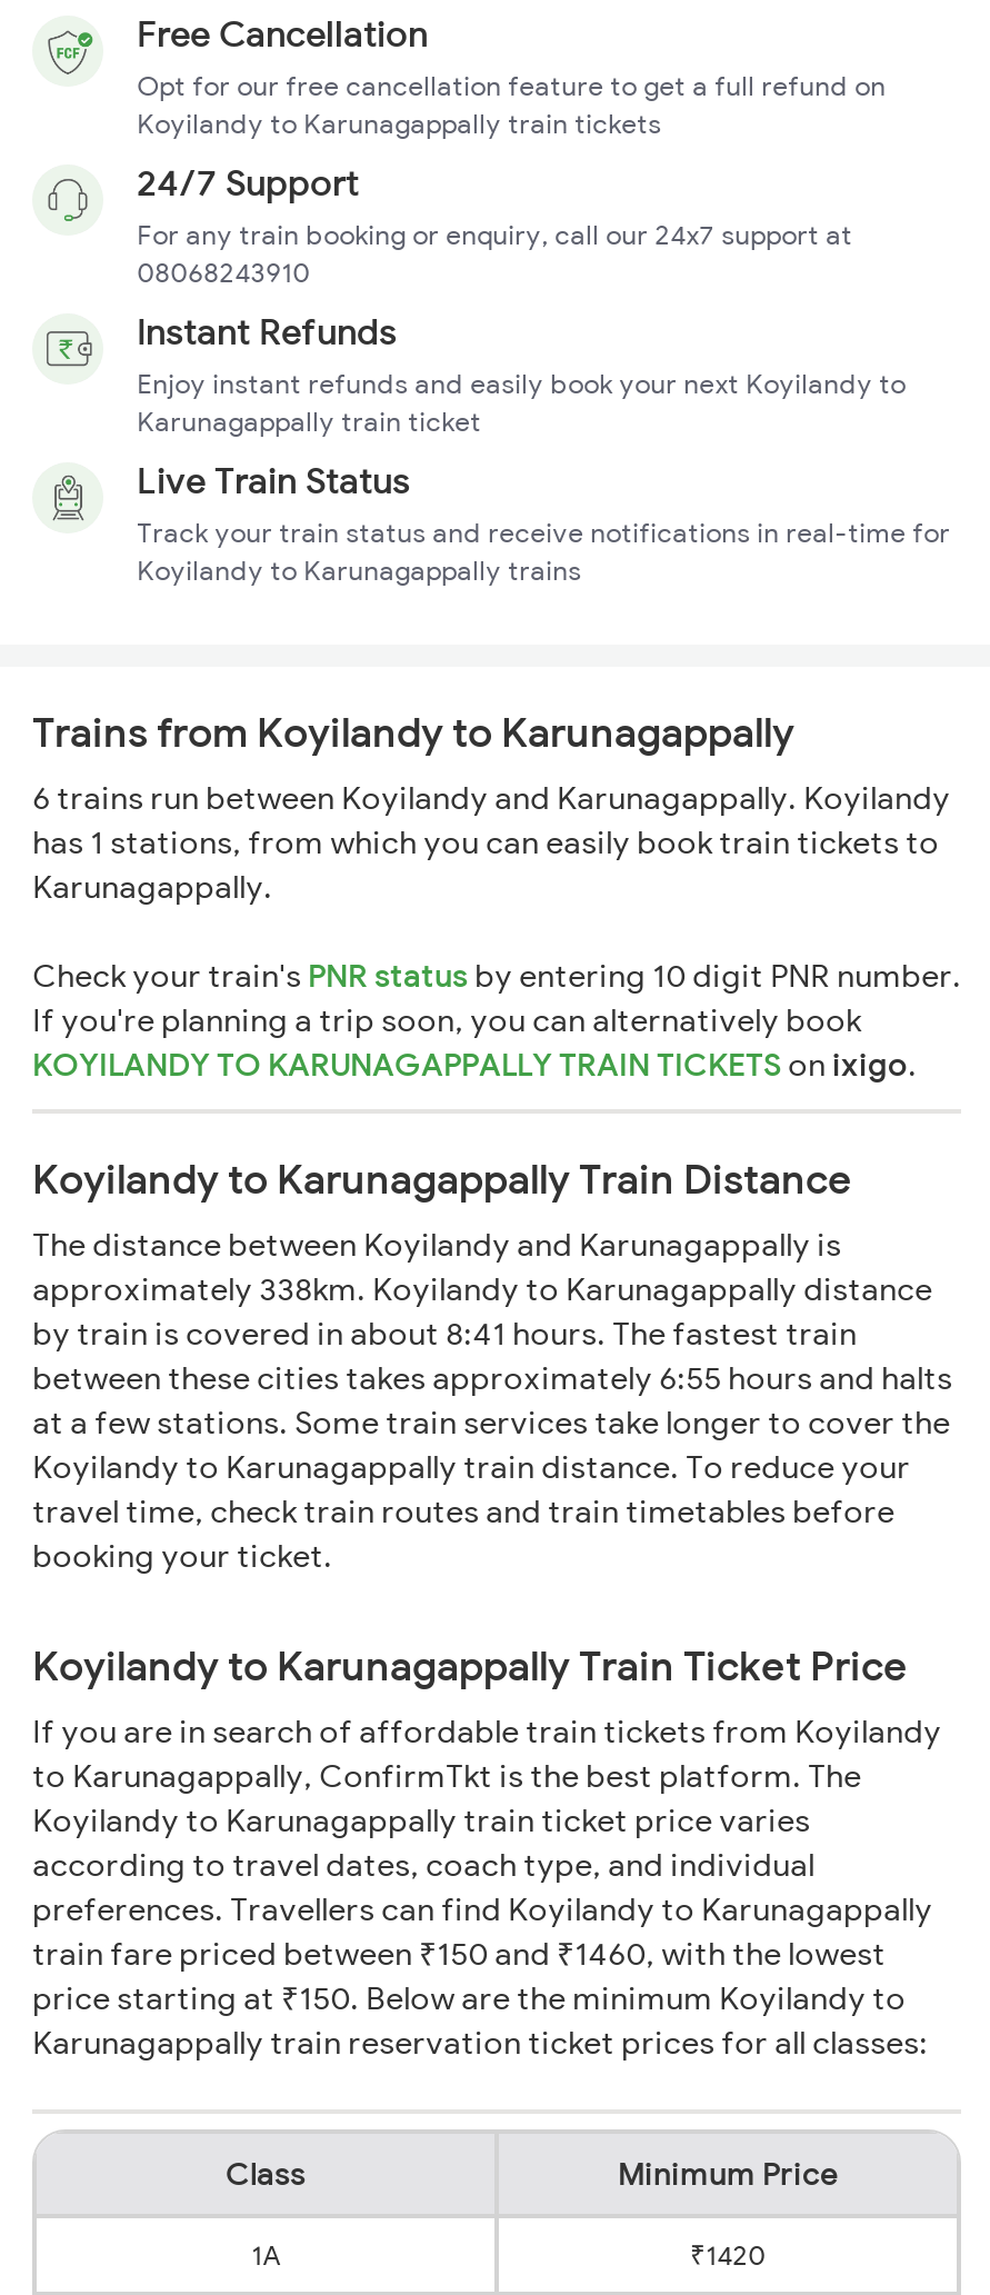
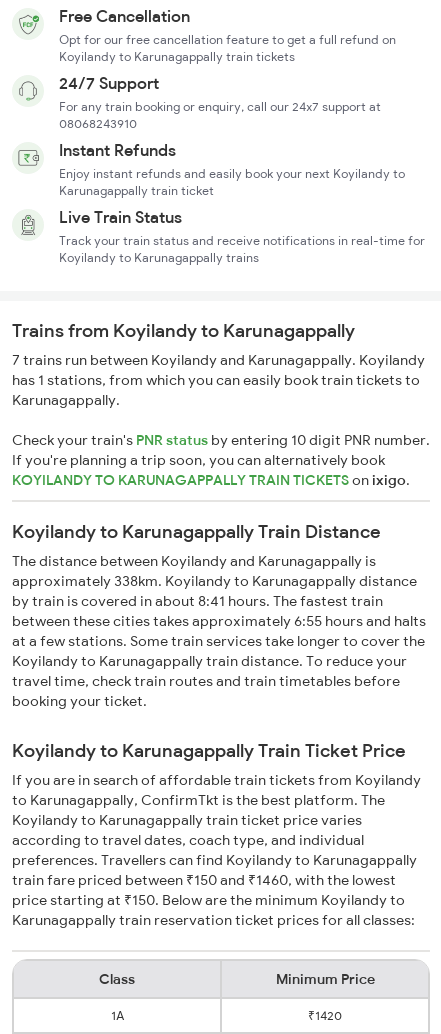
- 6 trains run between Koyilandy and Karunagappally. Koyilandy
+ 7 trains run between Koyilandy and Karunagappally. Koyilandy
